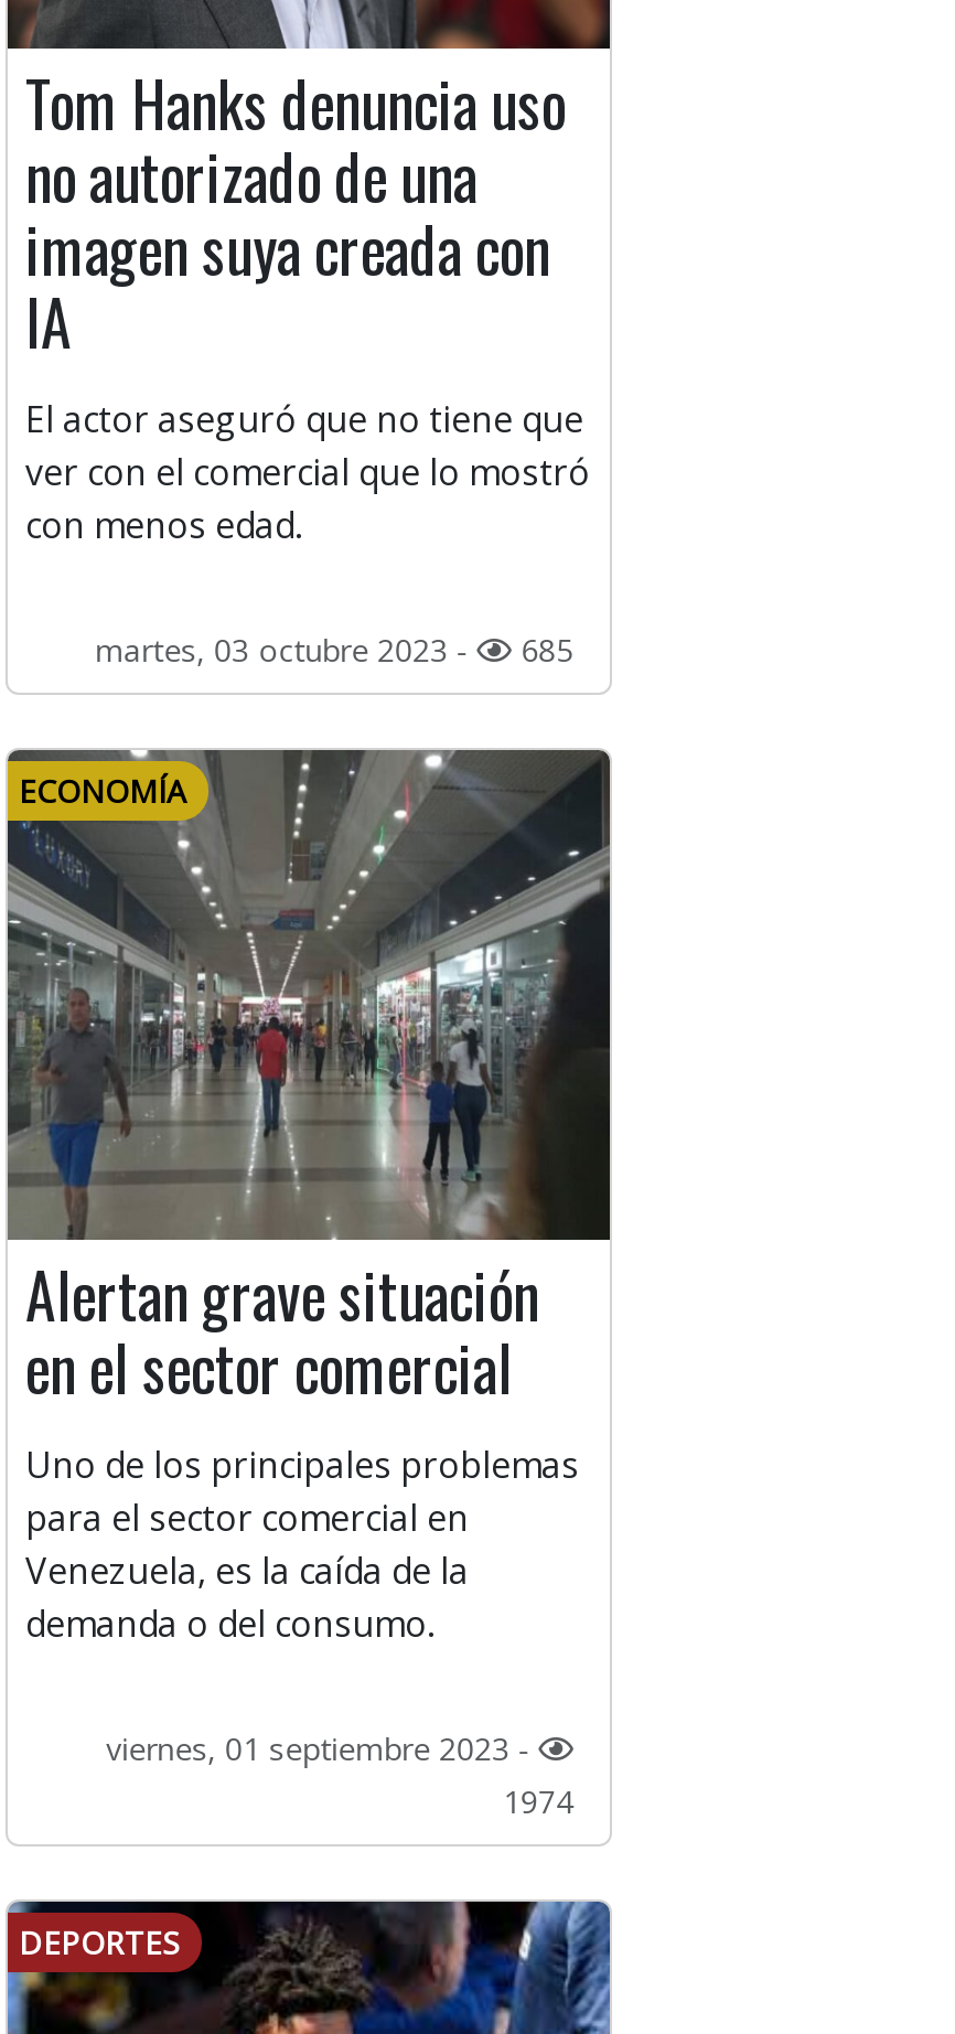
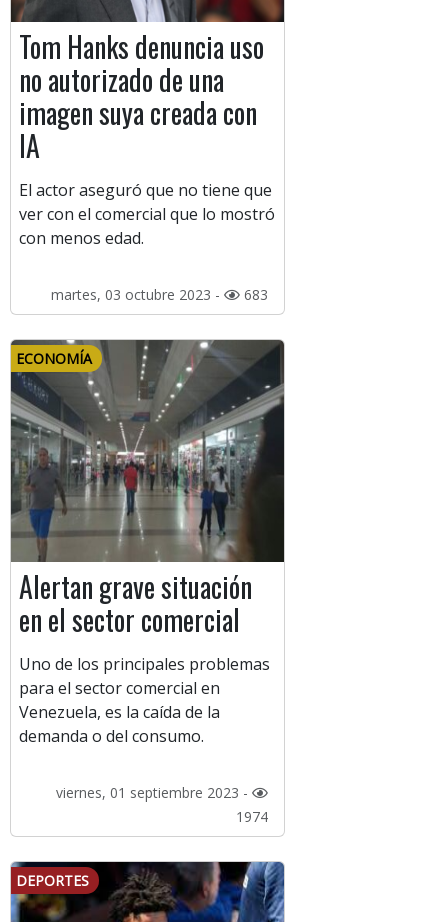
- martes, 03 octubre 2023 - 685
+ martes, 03 octubre 2023 - 683
